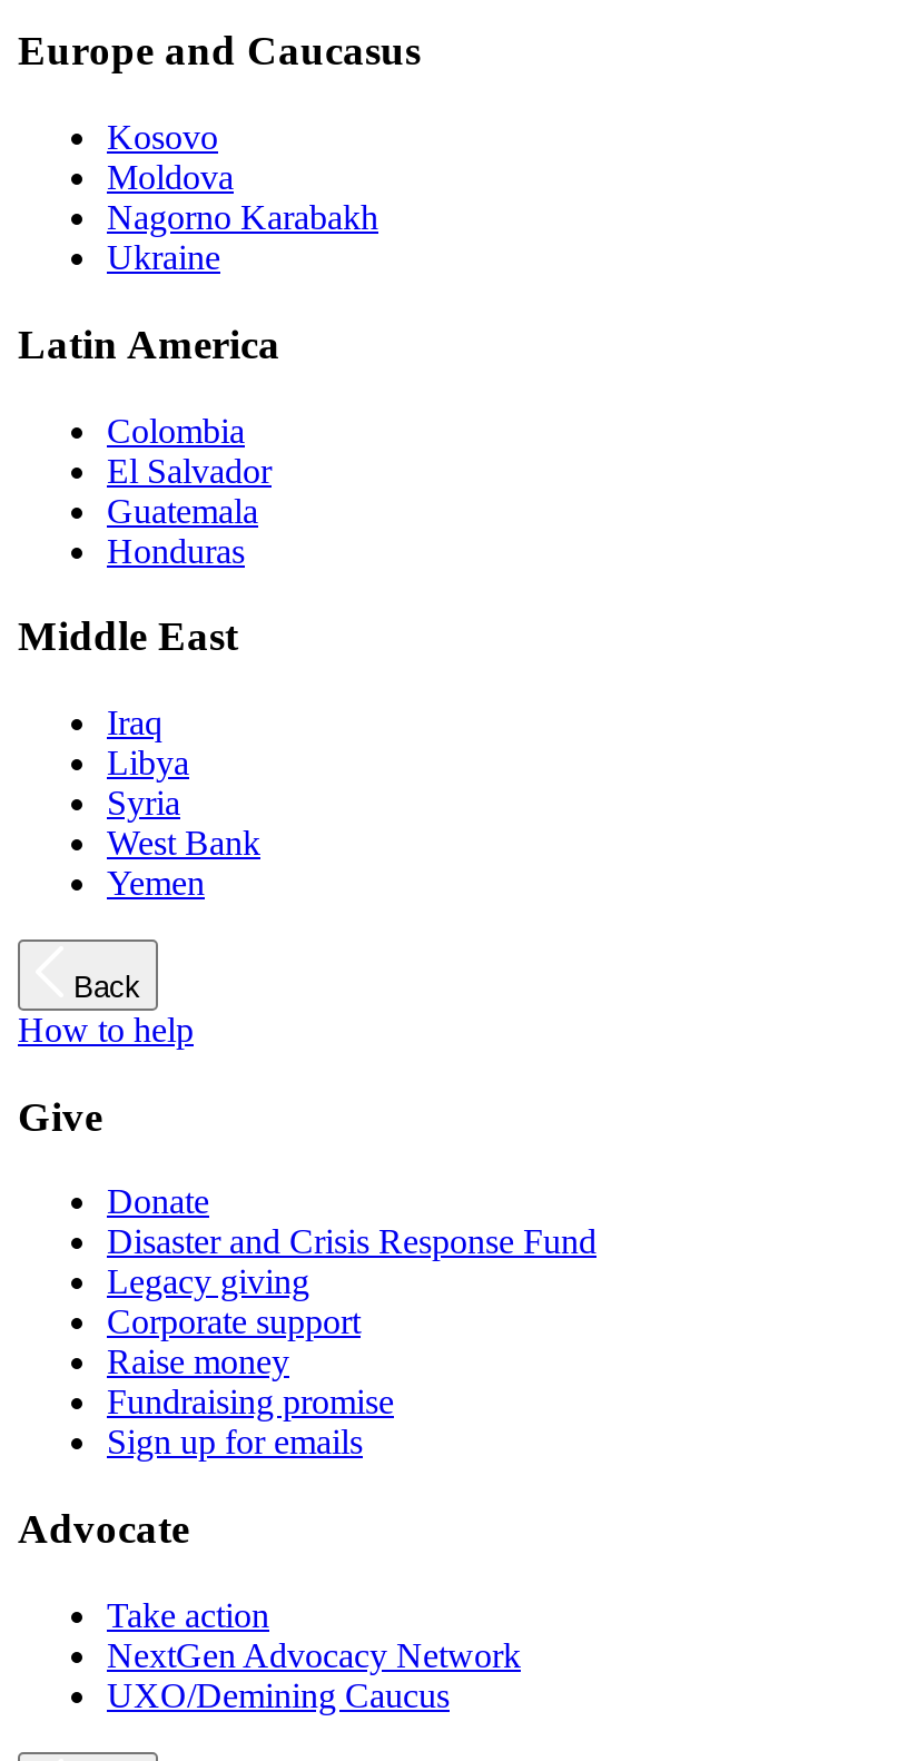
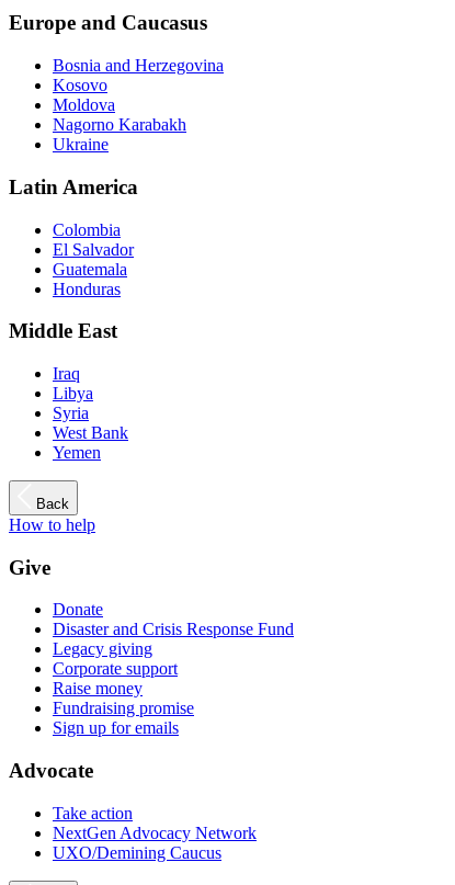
+ Bosnia and Herzegovina
